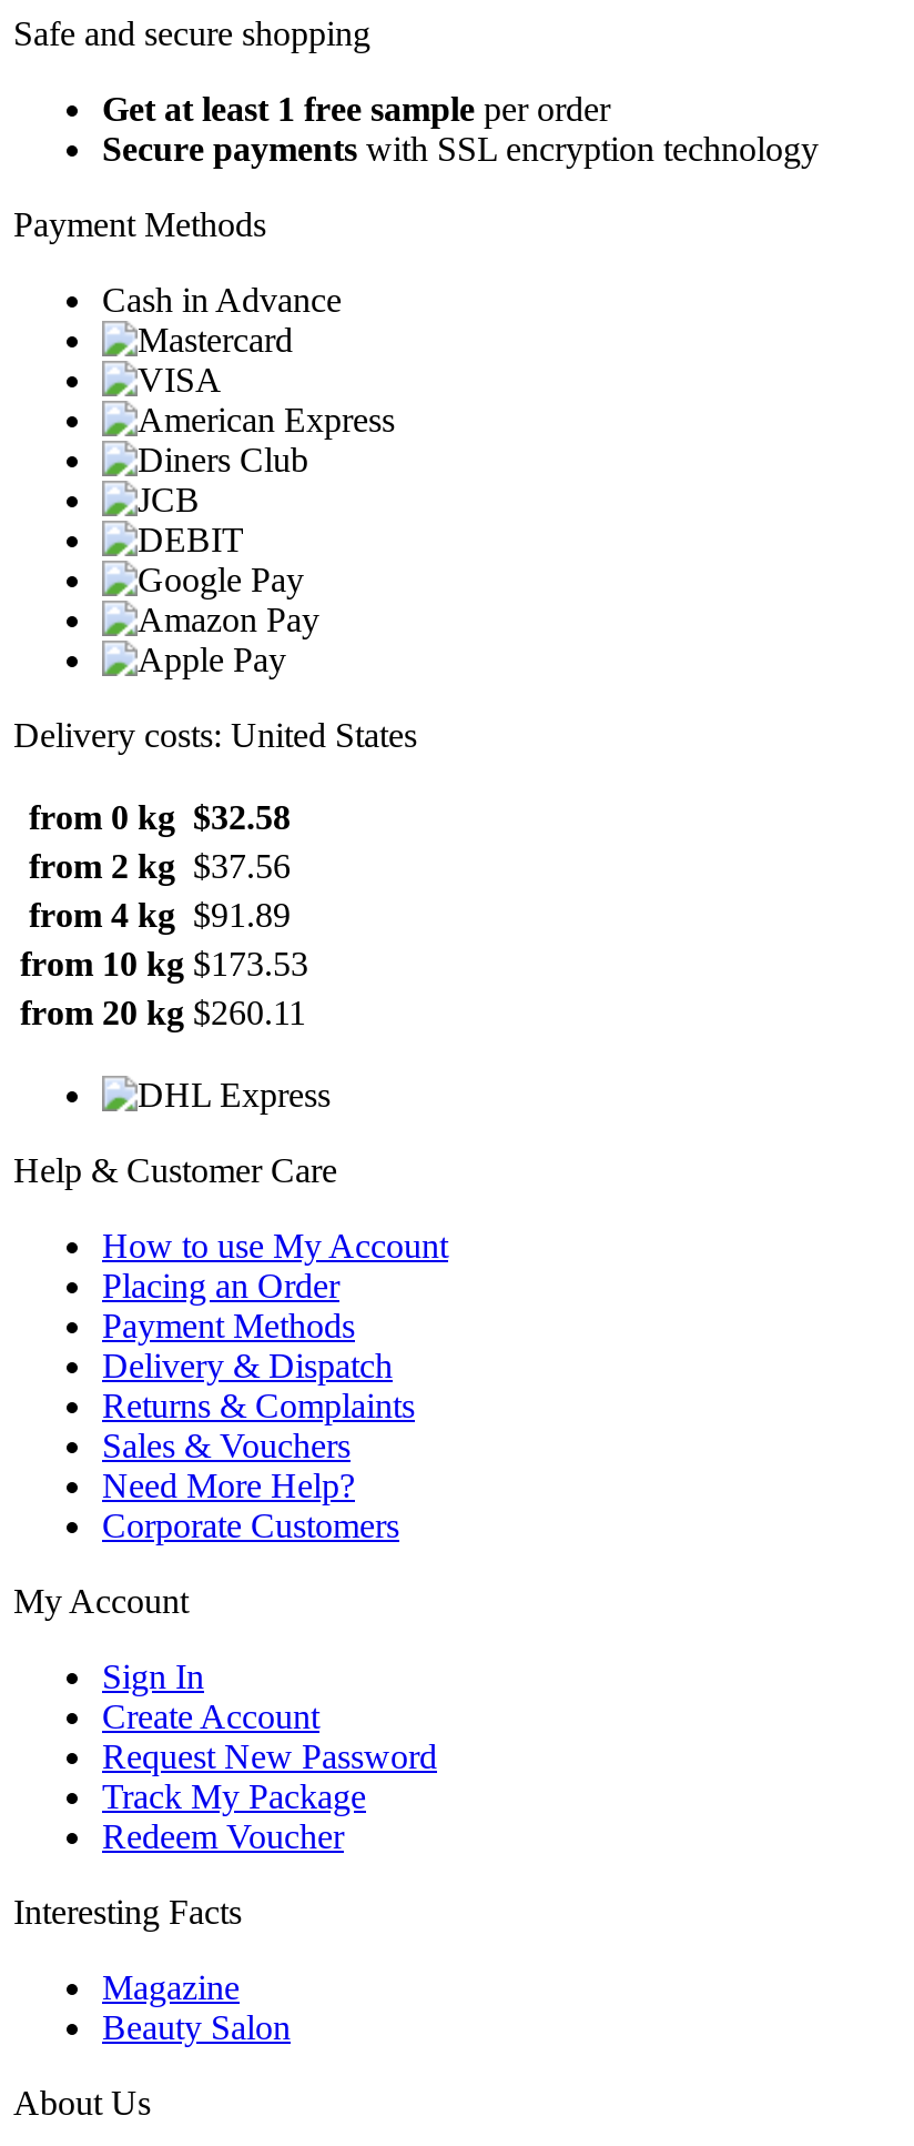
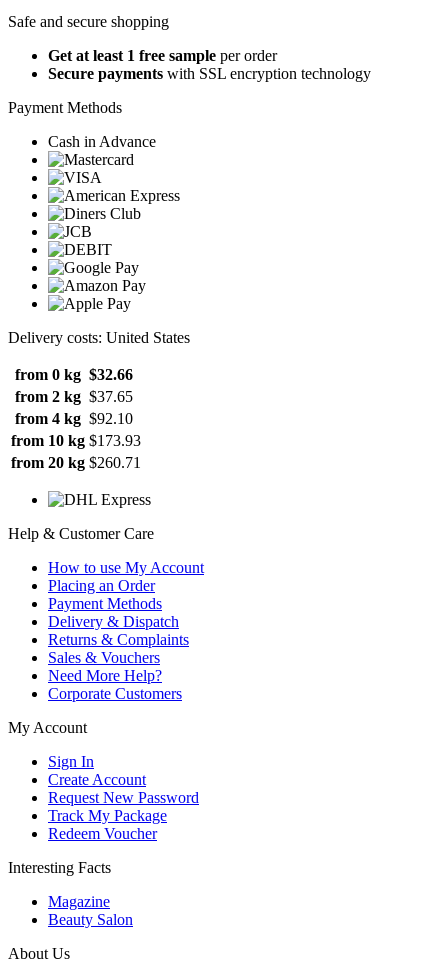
- from 0 kg $32.58
+ from 0 kg $32.66

- from 2 kg $37.56
+ from 2 kg $37.65

- from 4 kg $91.89
+ from 4 kg $92.10

- from 10 kg $173.53
+ from 10 kg $173.93

- from 20 kg $260.11
+ from 20 kg $260.71
